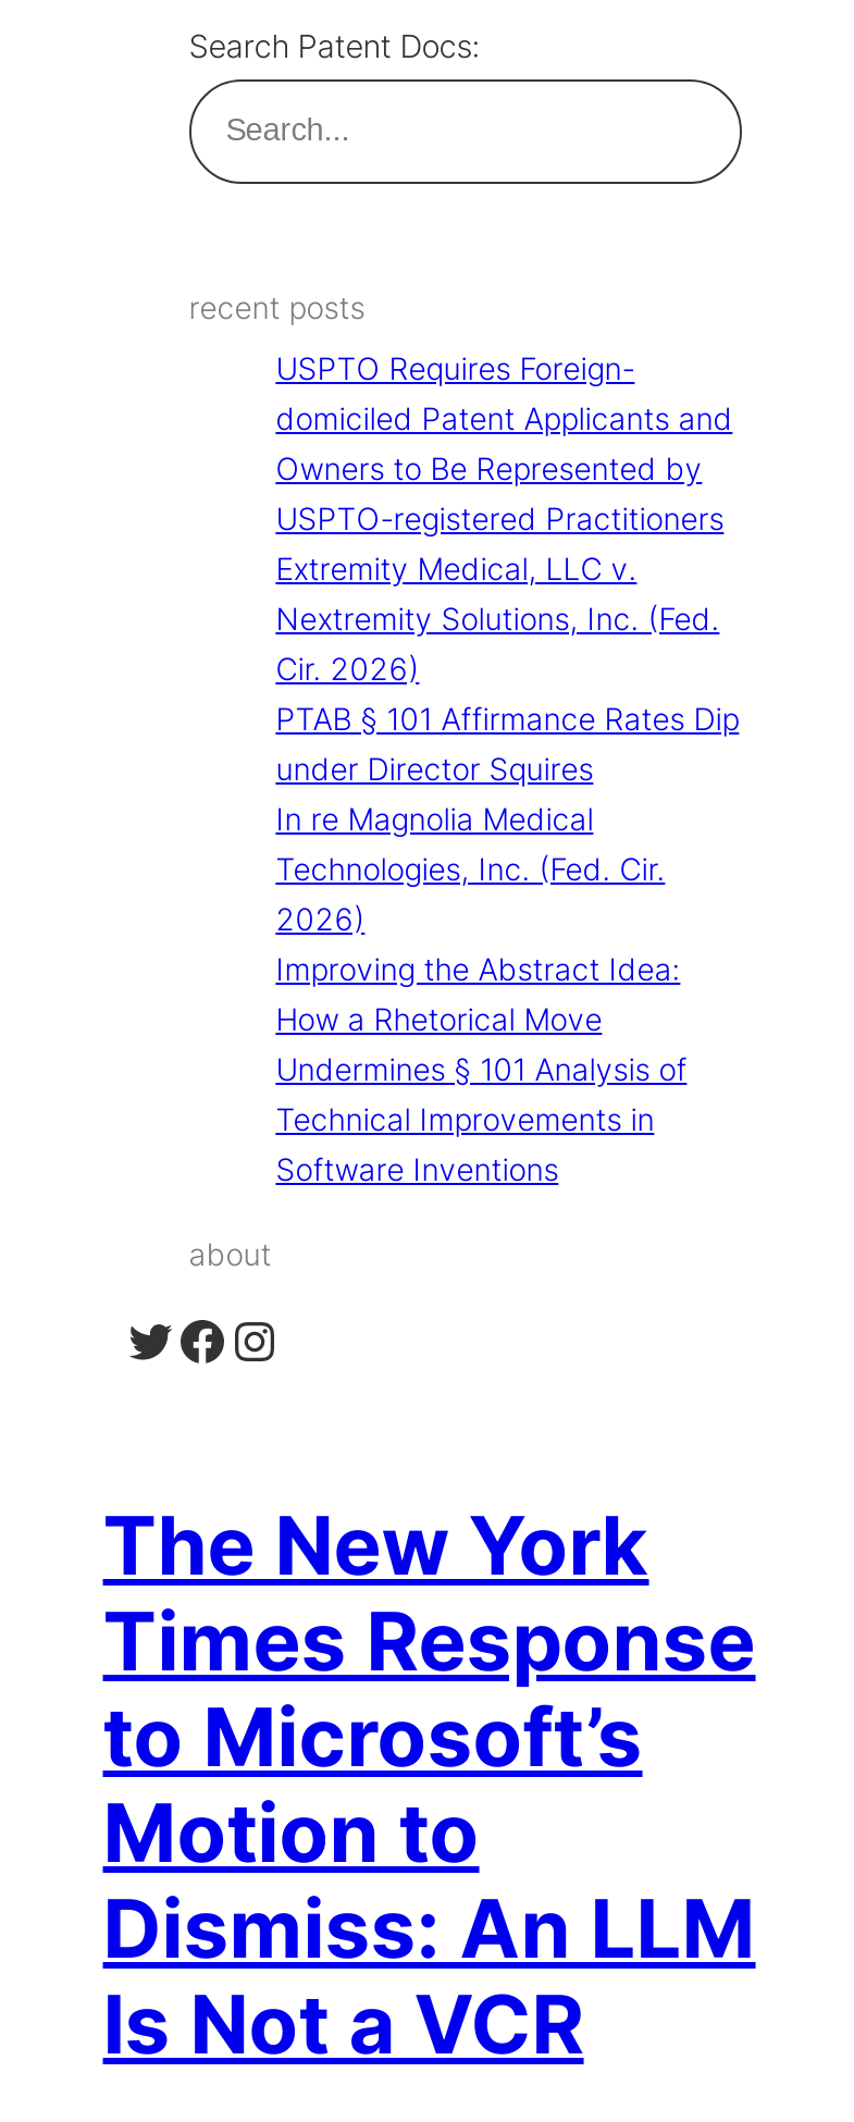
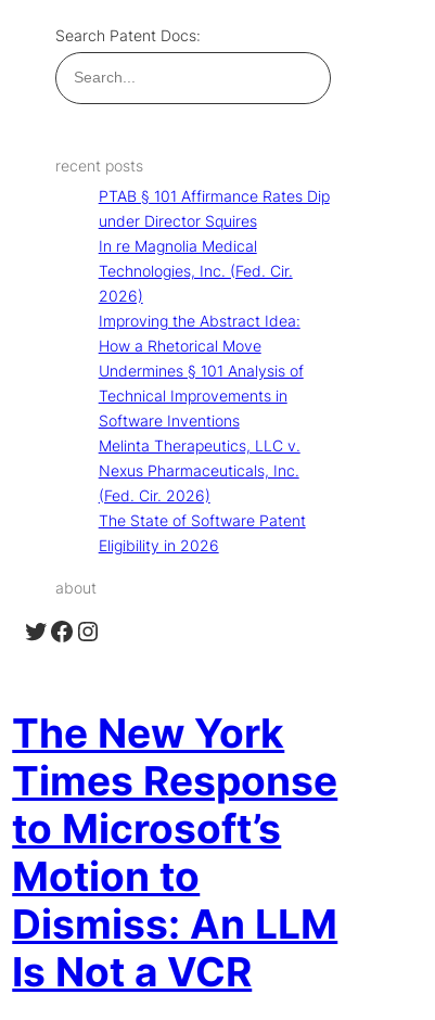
- USPTO Requires Foreign-
- domiciled Patent Applicants and
- Owners to Be Represented by
- USPTO-registered Practitioners
- Extremity Medical, LLC v.
- Nextremity Solutions, Inc. (Fed.
- Cir. 2026)

moved up: PTAB § 101 Affirmance Rates Dip | under Director Squires | In re Magnolia Medical | ... | Technical Improvements in | Software Inventions

+ Melinta Therapeutics, LLC v.
+ Nexus Pharmaceuticals, Inc.
+ (Fed. Cir. 2026)
+ The State of Software Patent
+ Eligibility in 2026
